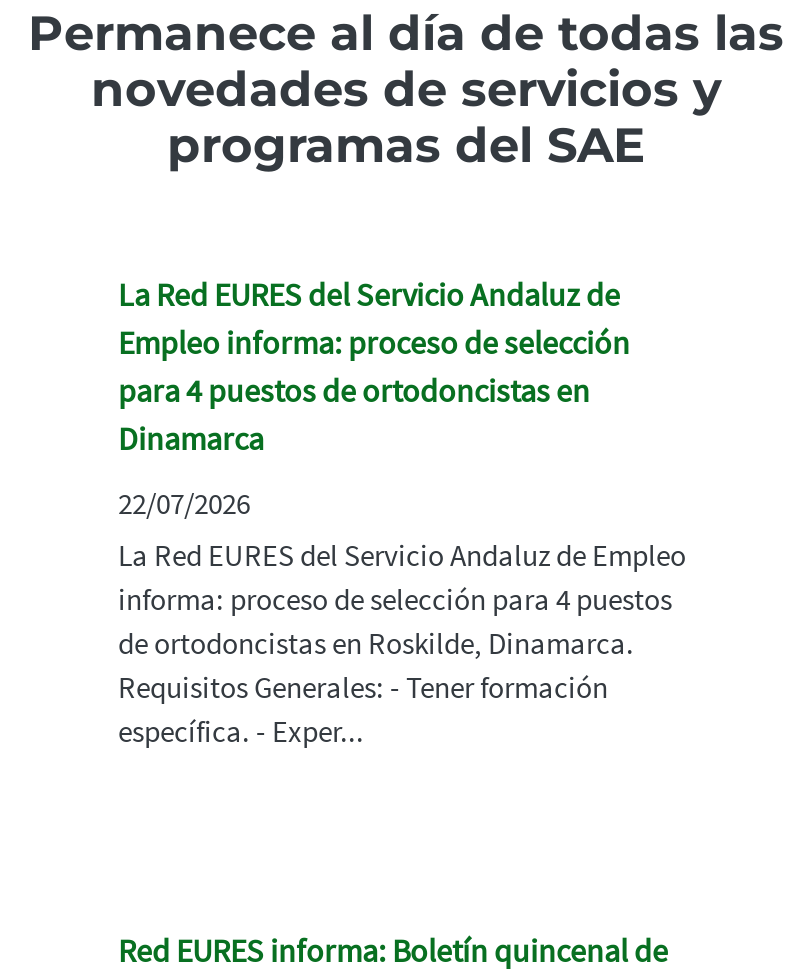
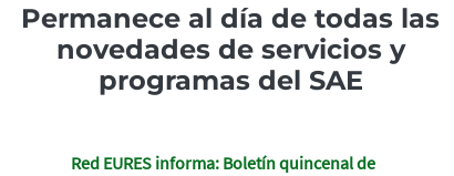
- La Red EURES del Servicio Andaluz de
- Empleo informa: proceso de selección
- para 4 puestos de ortodoncistas en
- Dinamarca
- 22/07/2026
- La Red EURES del Servicio Andaluz de Empleo
- informa: proceso de selección para 4 puestos
- de ortodoncistas en Roskilde, Dinamarca.
- Requisitos Generales: - Tener formación
- específica. - Exper...
